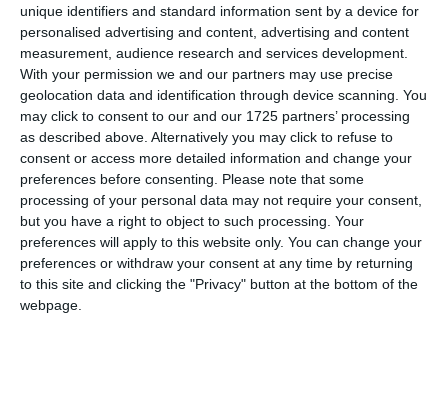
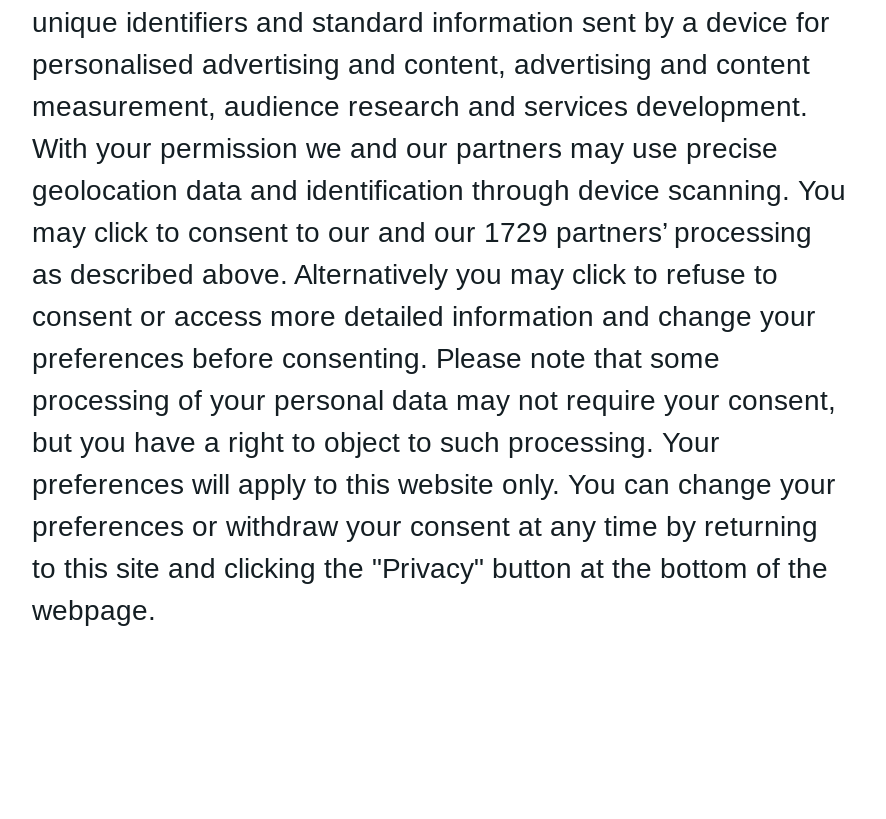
- may click to consent to our and our 1725 partners’ processing
+ may click to consent to our and our 1729 partners’ processing
